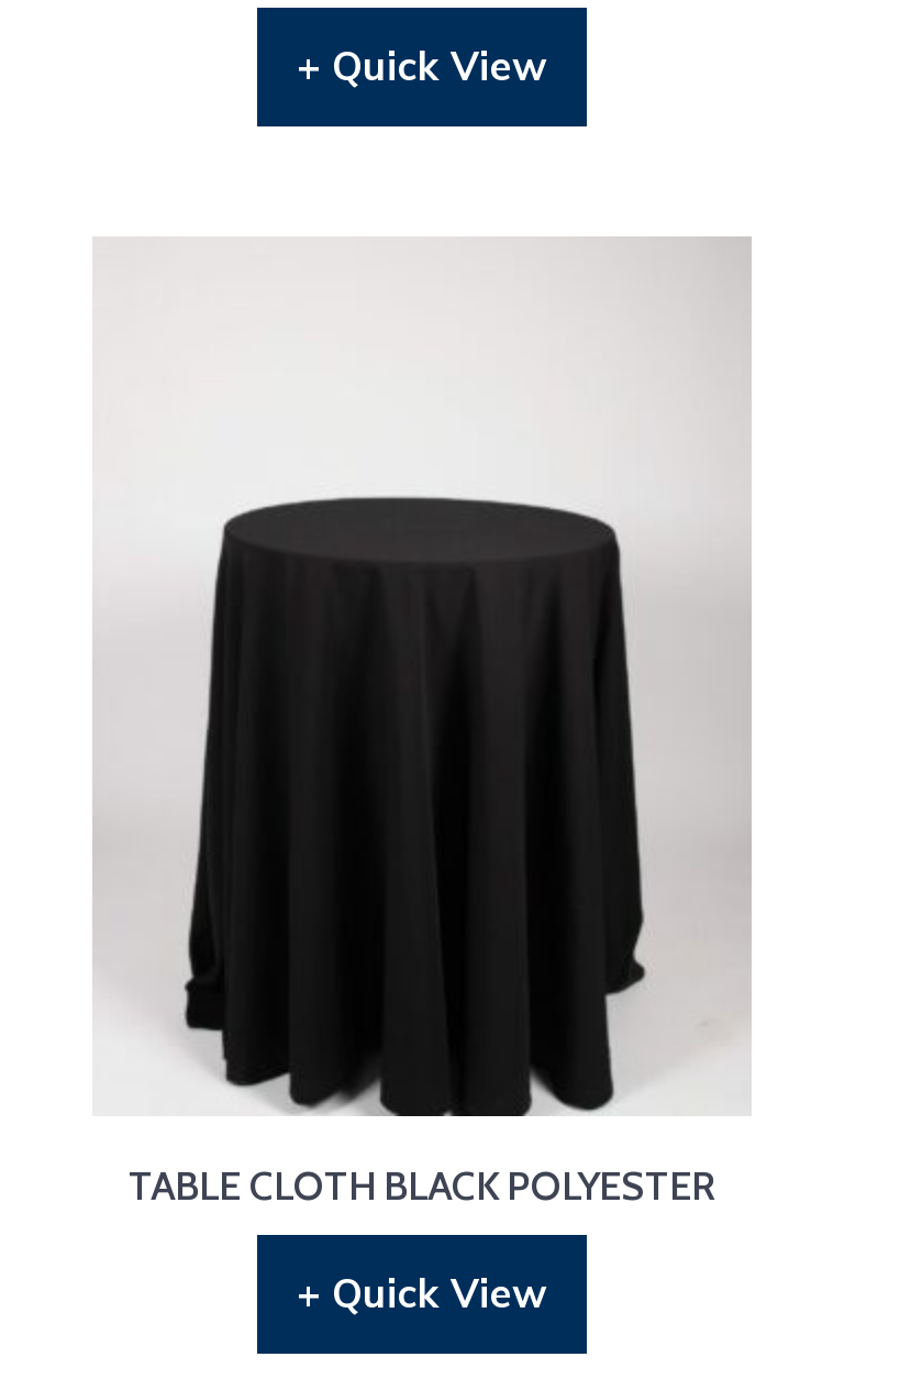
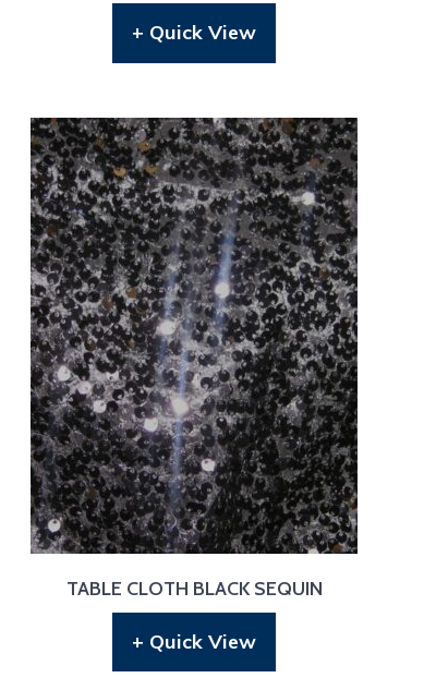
- [image]
- TABLE CLOTH BLACK POLYESTER
+ [image]
+ TABLE CLOTH BLACK SEQUIN
